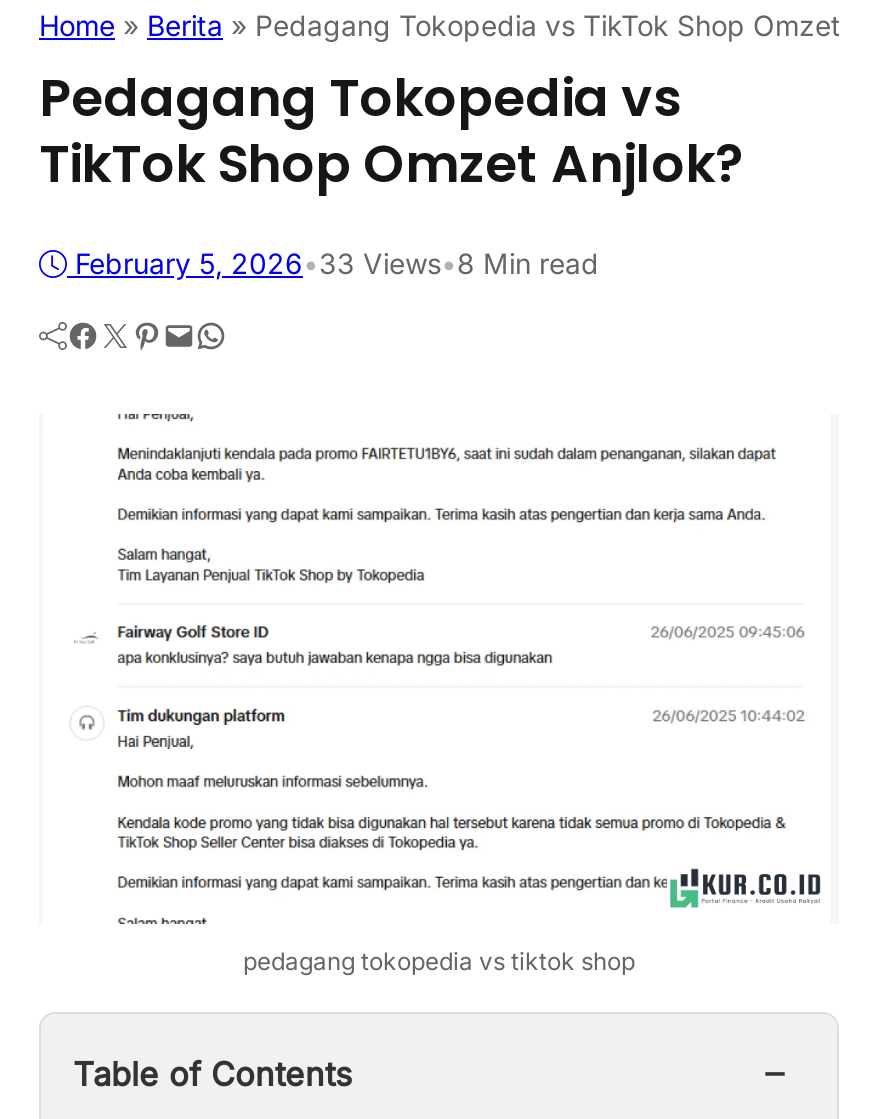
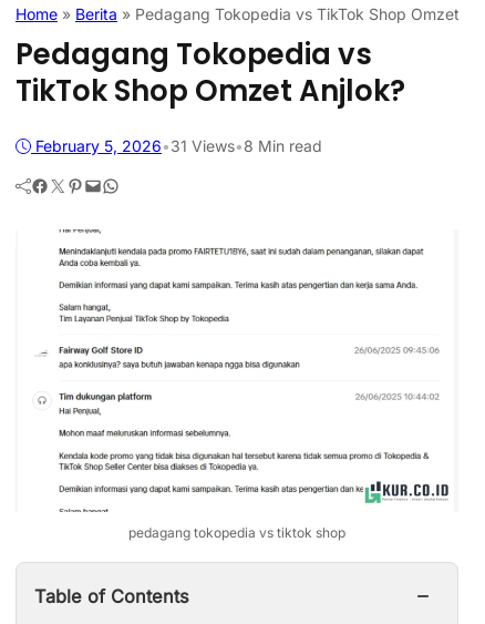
- February 5, 2026 • 33 Views • 8 Min read
+ February 5, 2026 • 31 Views • 8 Min read
